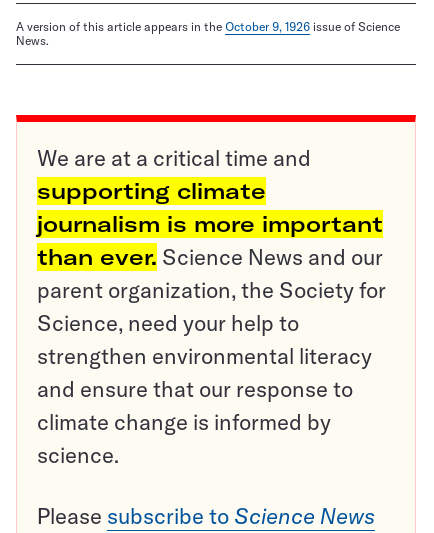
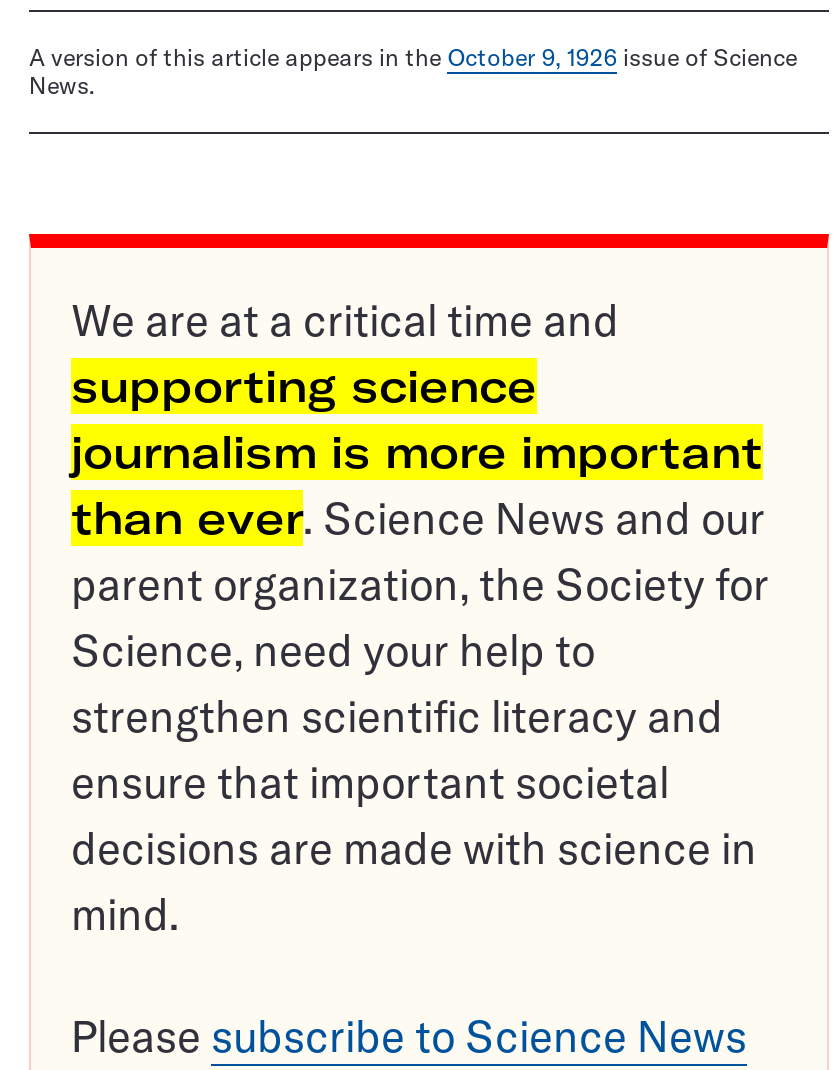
- supporting climate
+ supporting science

- strengthen environmental literacy
- and ensure that our response to
- climate change is informed by
- science.
+ strengthen scientific literacy and
+ ensure that important societal
+ decisions are made with science in
+ mind.
